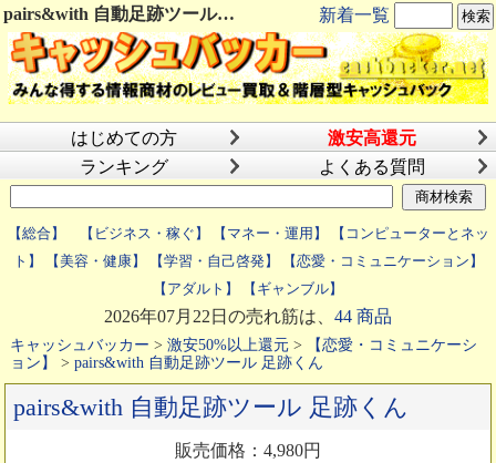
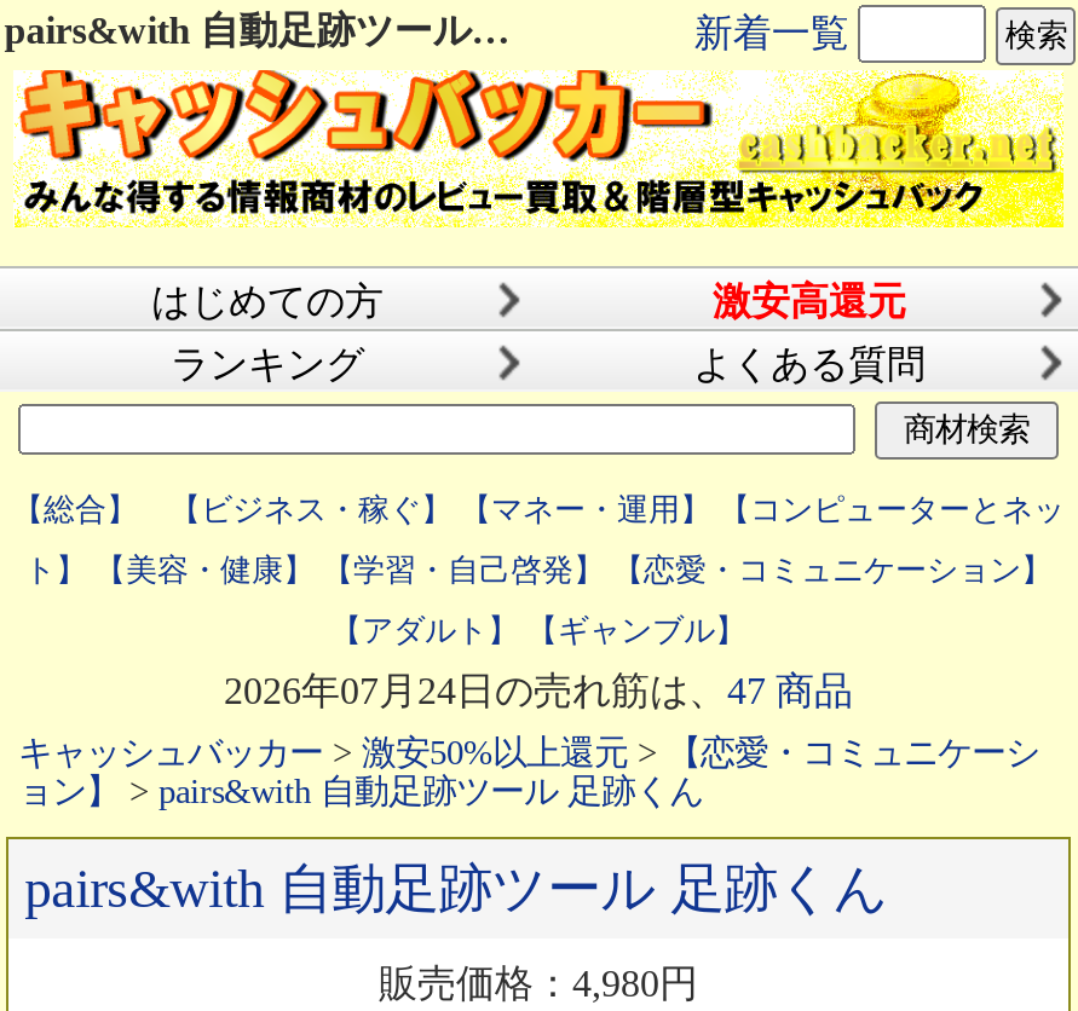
- 2026年07月22日の売れ筋は、44 商品
+ 2026年07月24日の売れ筋は、47 商品
